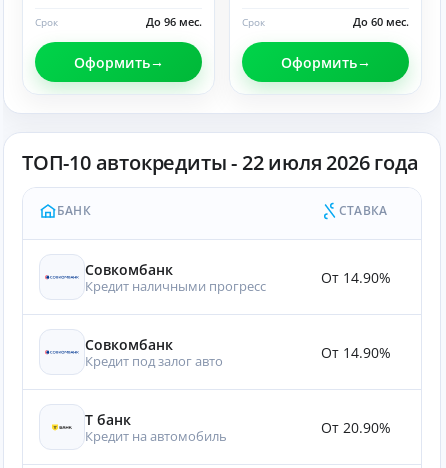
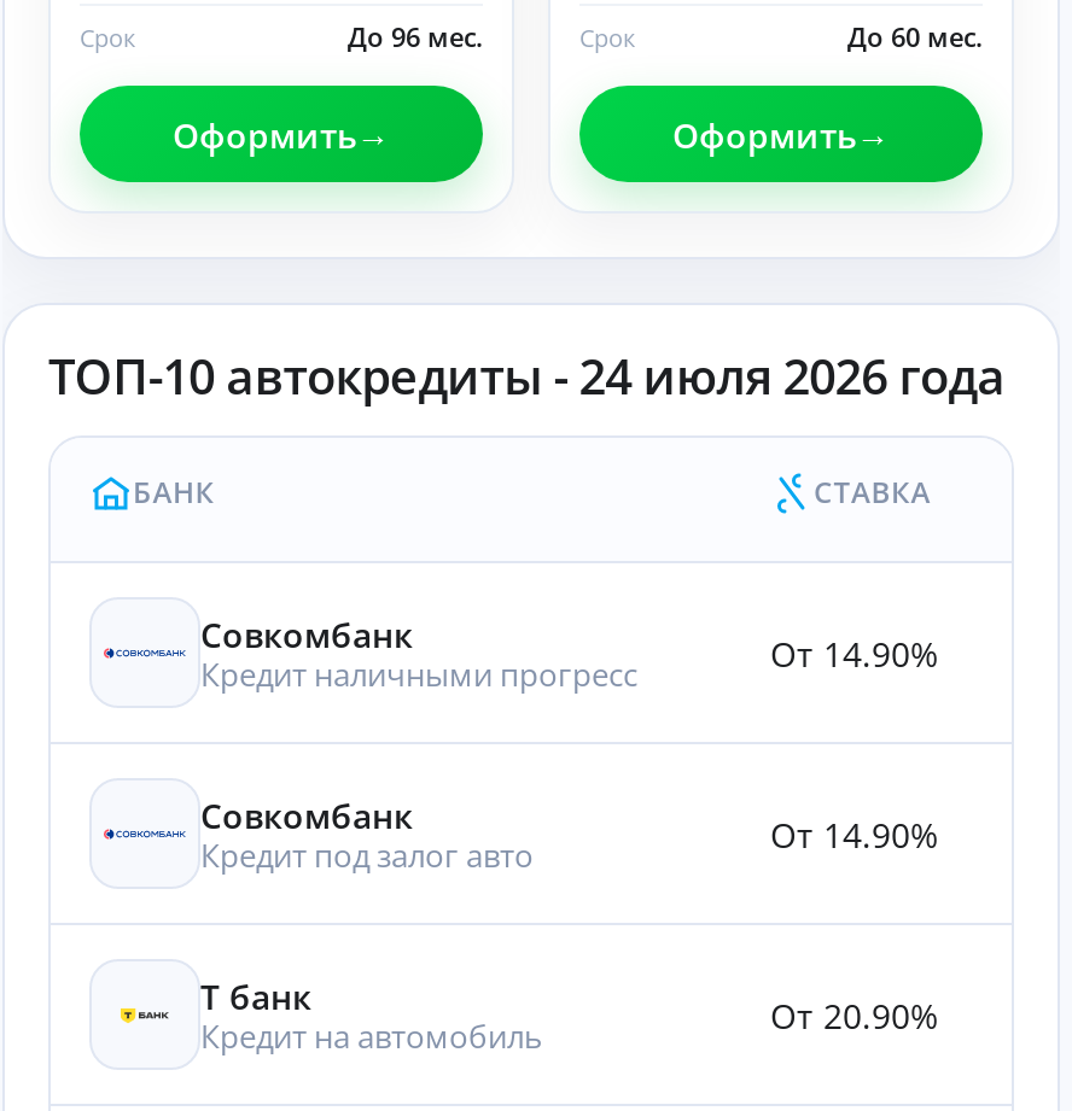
- ТОП-10 автокредиты - 22 июля 2026 года
+ ТОП-10 автокредиты - 24 июля 2026 года
